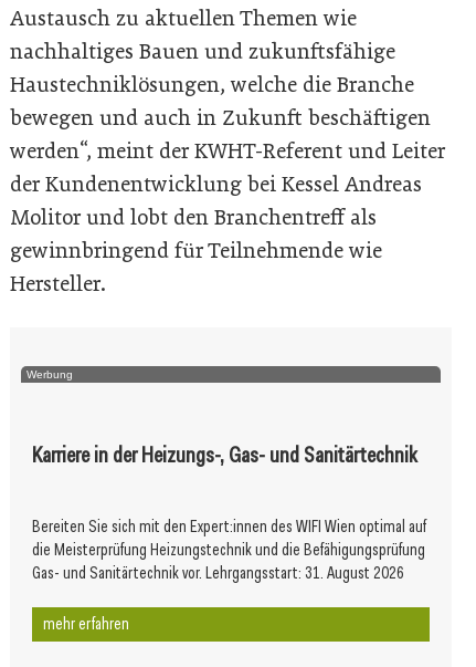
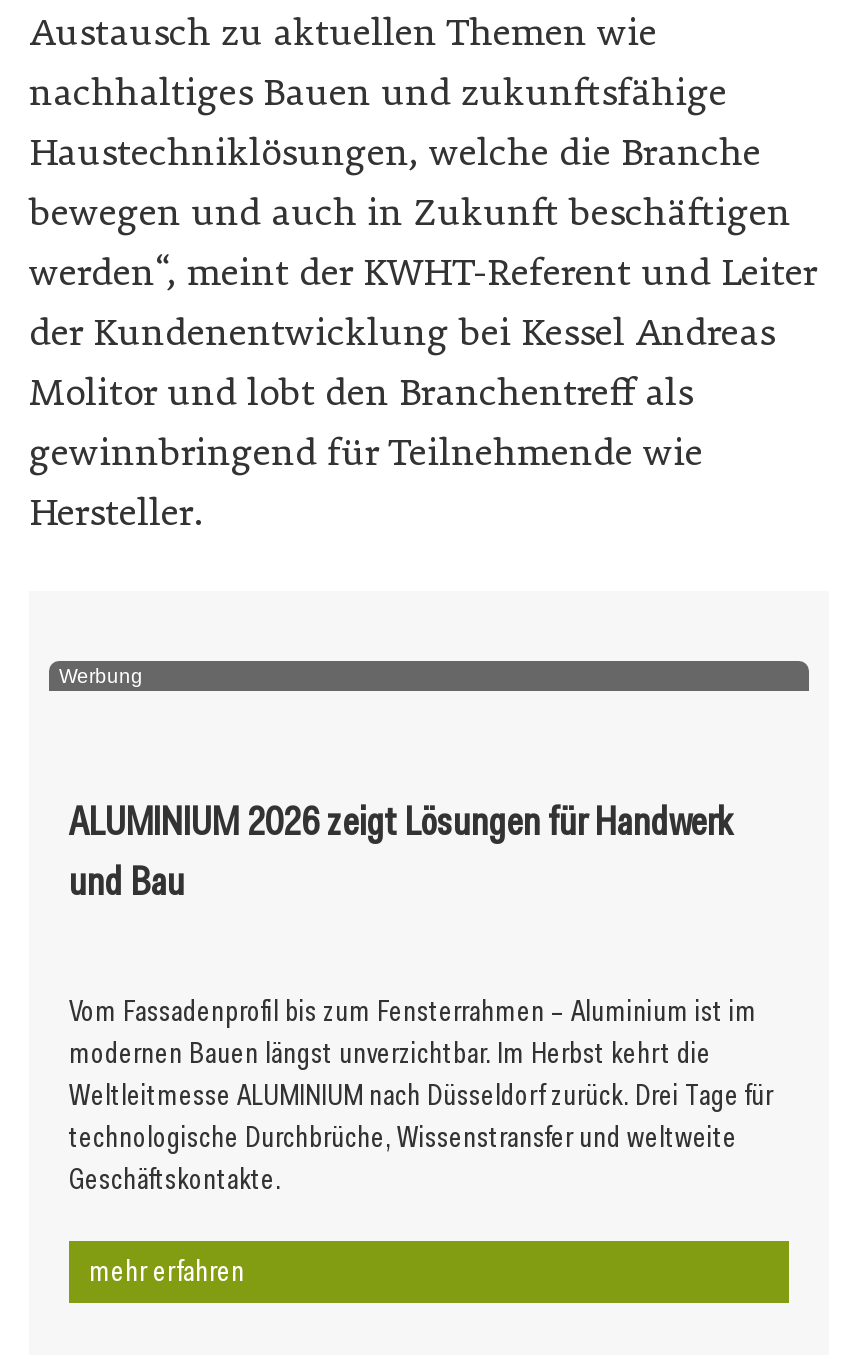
- Karriere in der Heizungs-, Gas- und Sanitärtechnik
+ ALUMINIUM 2026 zeigt Lösungen für Handwerk
+ und Bau

- Bereiten Sie sich mit den Expert:innen des WIFI Wien optimal auf
- die Meisterprüfung Heizungstechnik und die Befähigungsprüfung
- Gas- und Sanitärtechnik vor. Lehrgangsstart: 31. August 2026
+ Vom Fassadenprofil bis zum Fensterrahmen – Aluminium ist im
+ modernen Bauen längst unverzichtbar. Im Herbst kehrt die
+ Weltleitmesse ALUMINIUM nach Düsseldorf zurück. Drei Tage für
+ technologische Durchbrüche, Wissenstransfer und weltweite
+ Geschäftskontakte.
